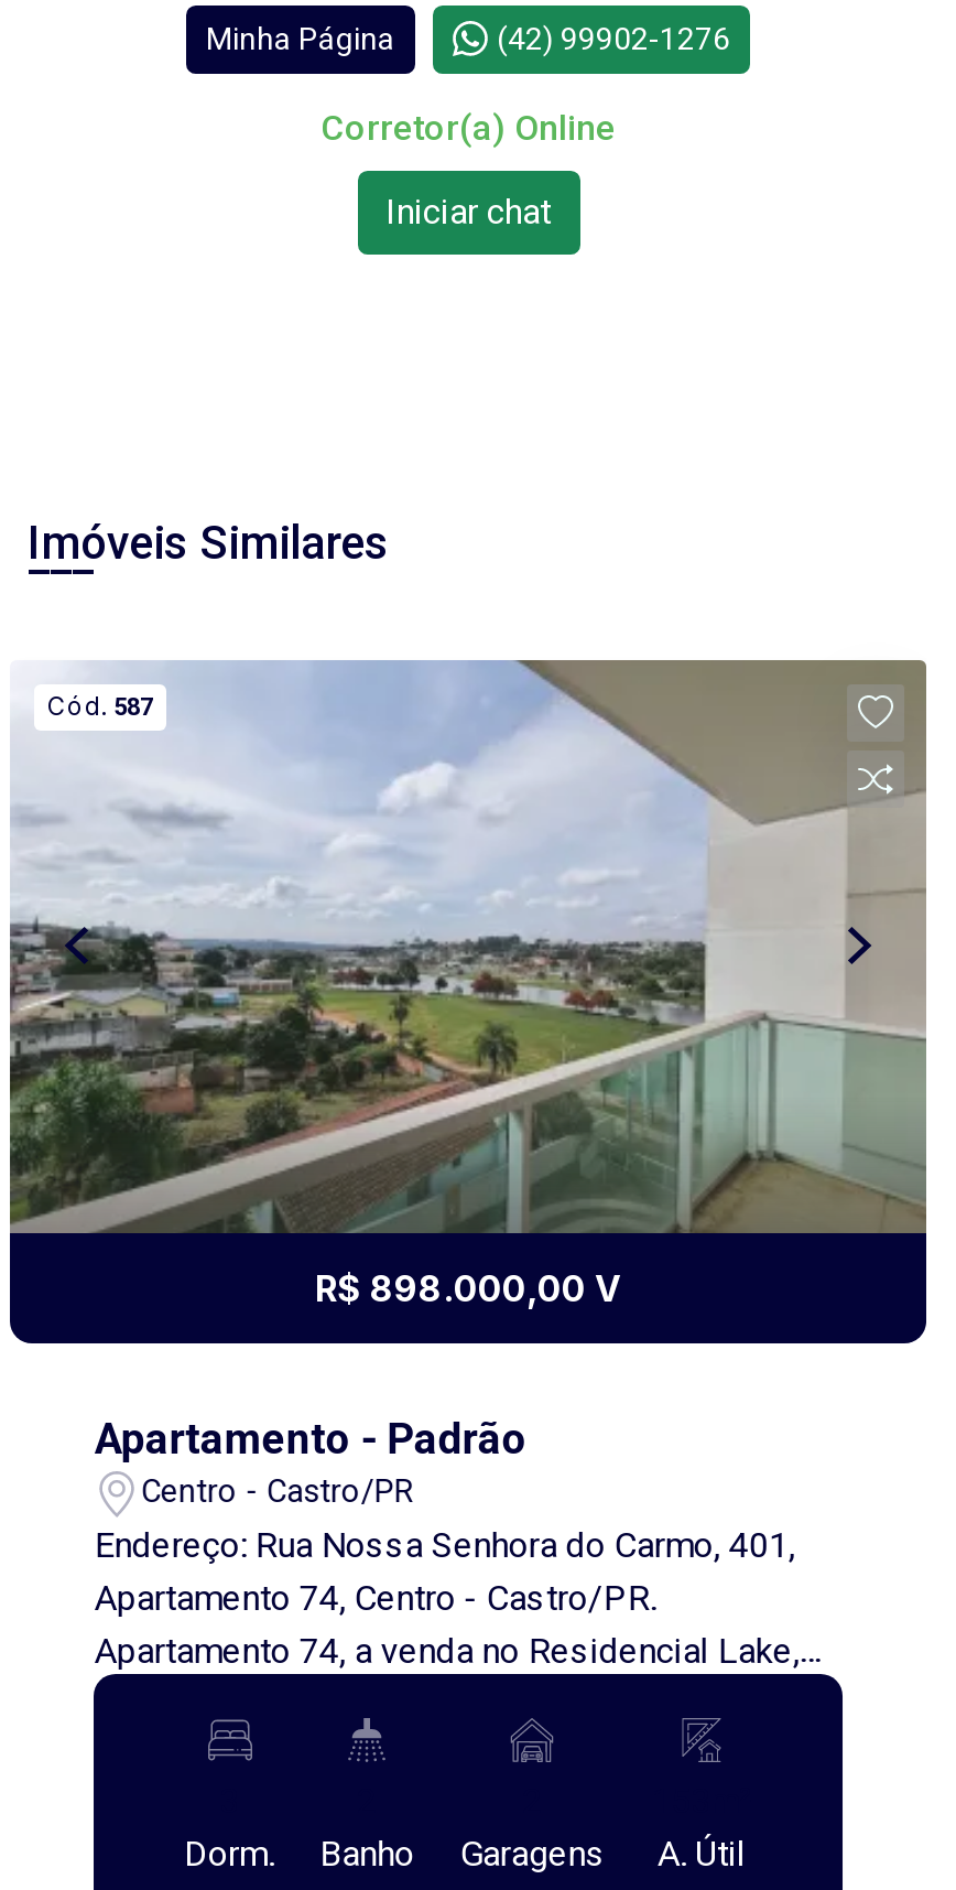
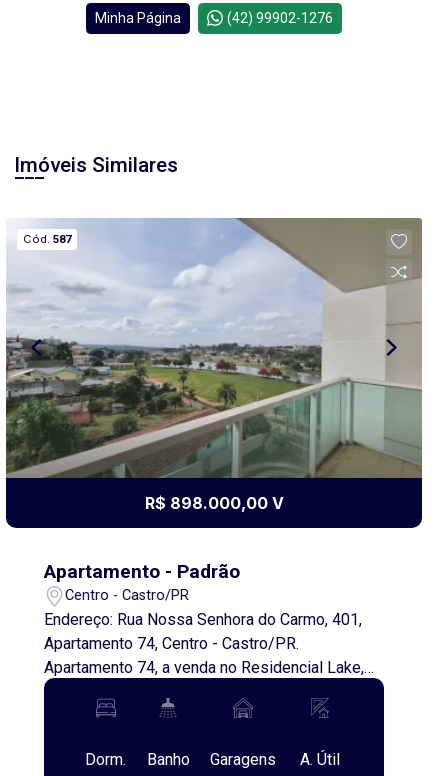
- Corretor(a) Online
- Iniciar chat
